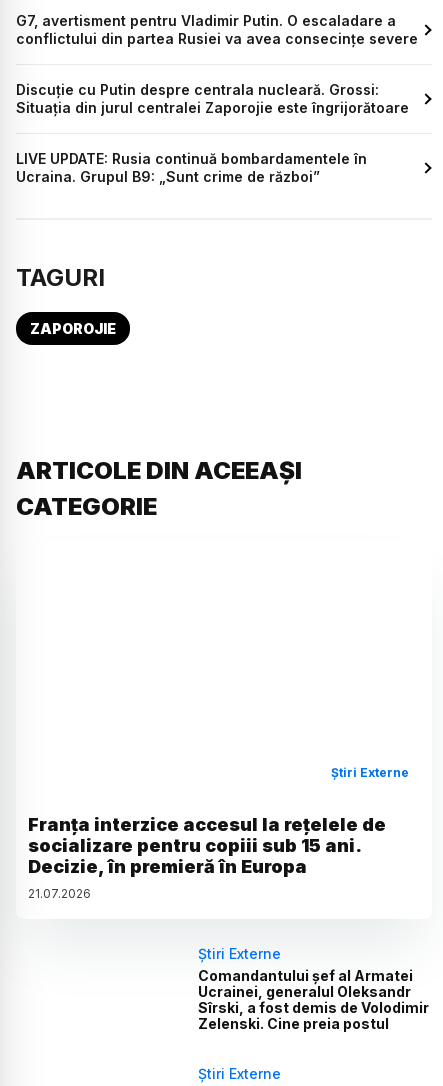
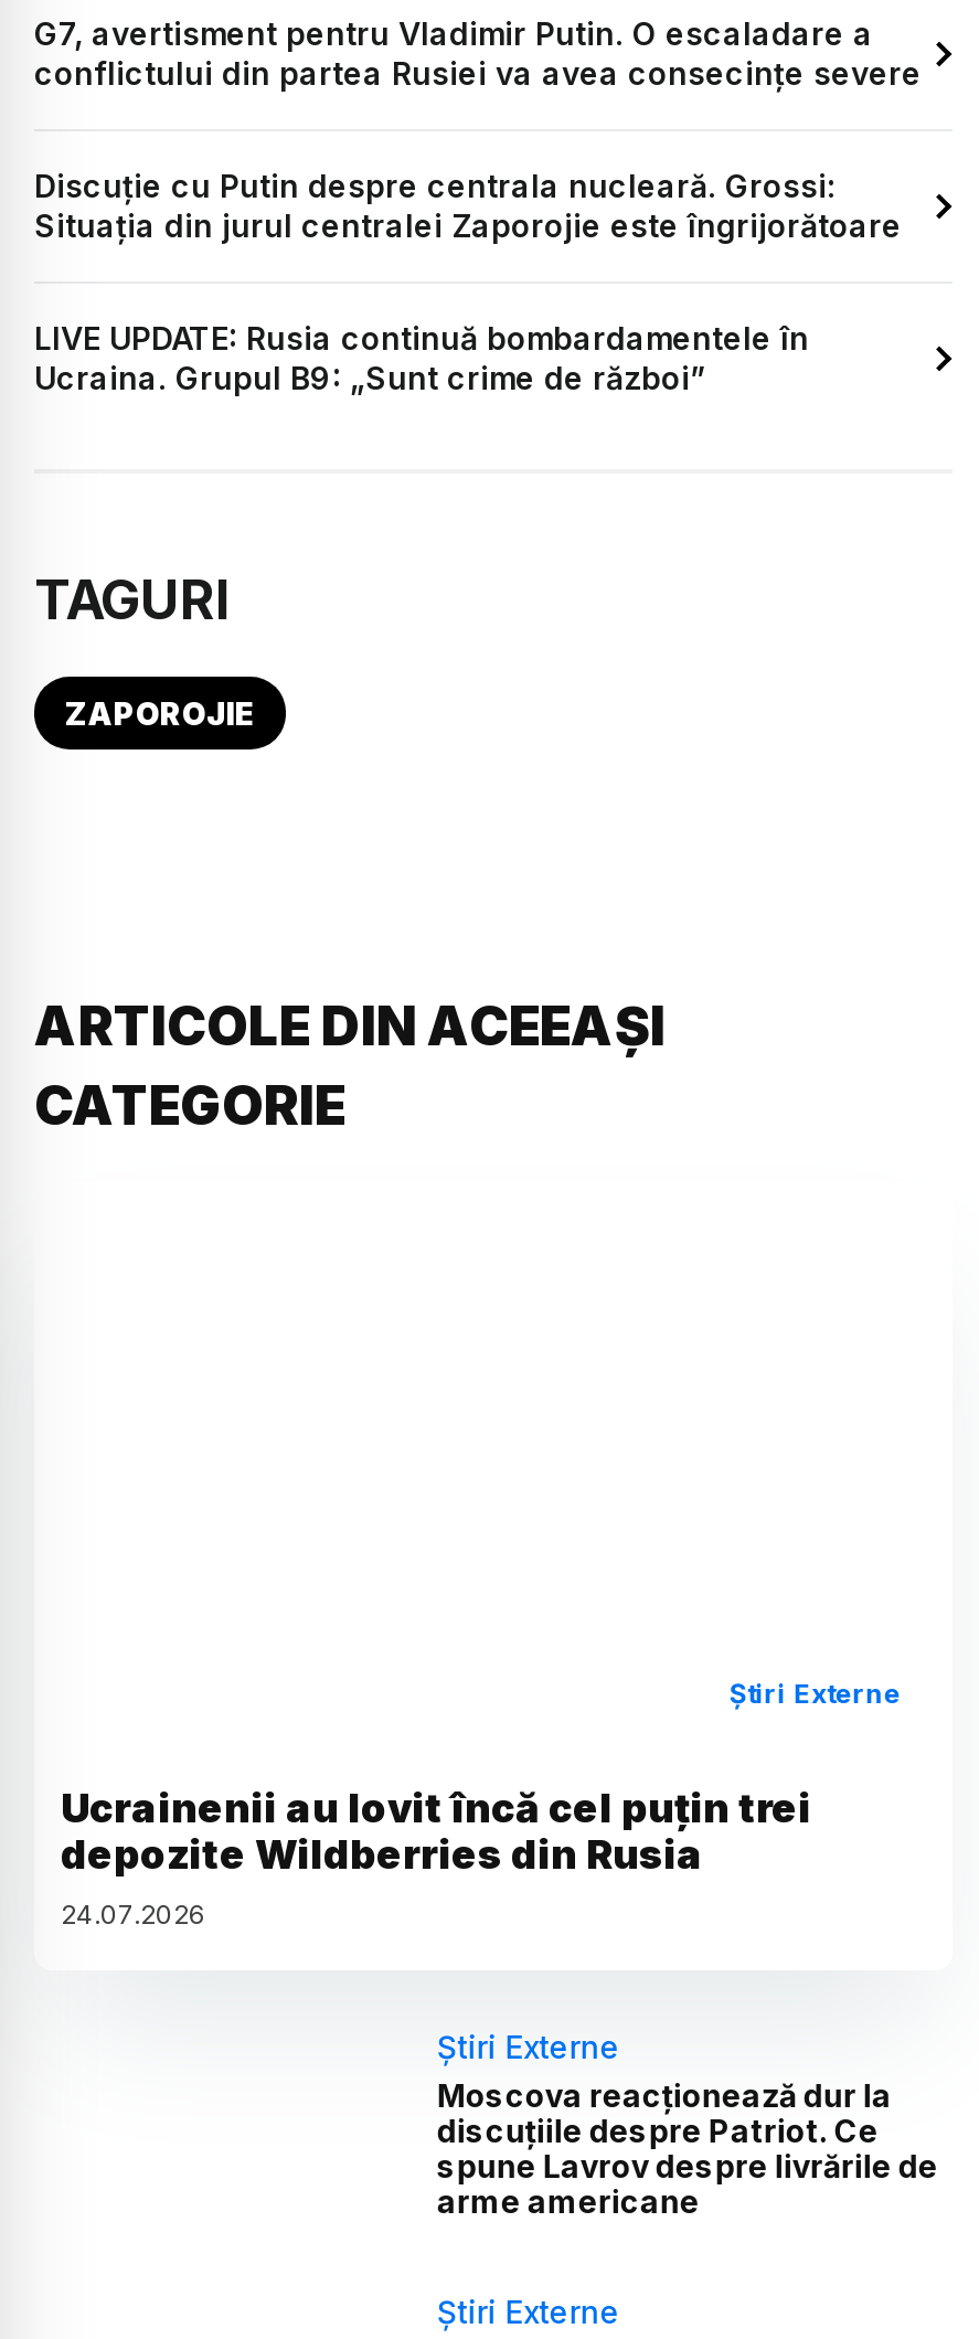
- Franța interzice accesul la rețelele de
- socializare pentru copiii sub 15 ani.
- Decizie, în premieră în Europa
- 21.07.2026
+ Ucrainenii au lovit încă cel puțin trei
+ depozite Wildberries din Rusia
+ 24.07.2026

- Comandantului șef al Armatei
- Ucrainei, generalul Oleksandr
- Sîrski, a fost demis de Volodimir
- Zelenski. Cine preia postul
+ Moscova reacționează dur la
+ discuțiile despre Patriot. Ce
+ spune Lavrov despre livrările de
+ arme americane
